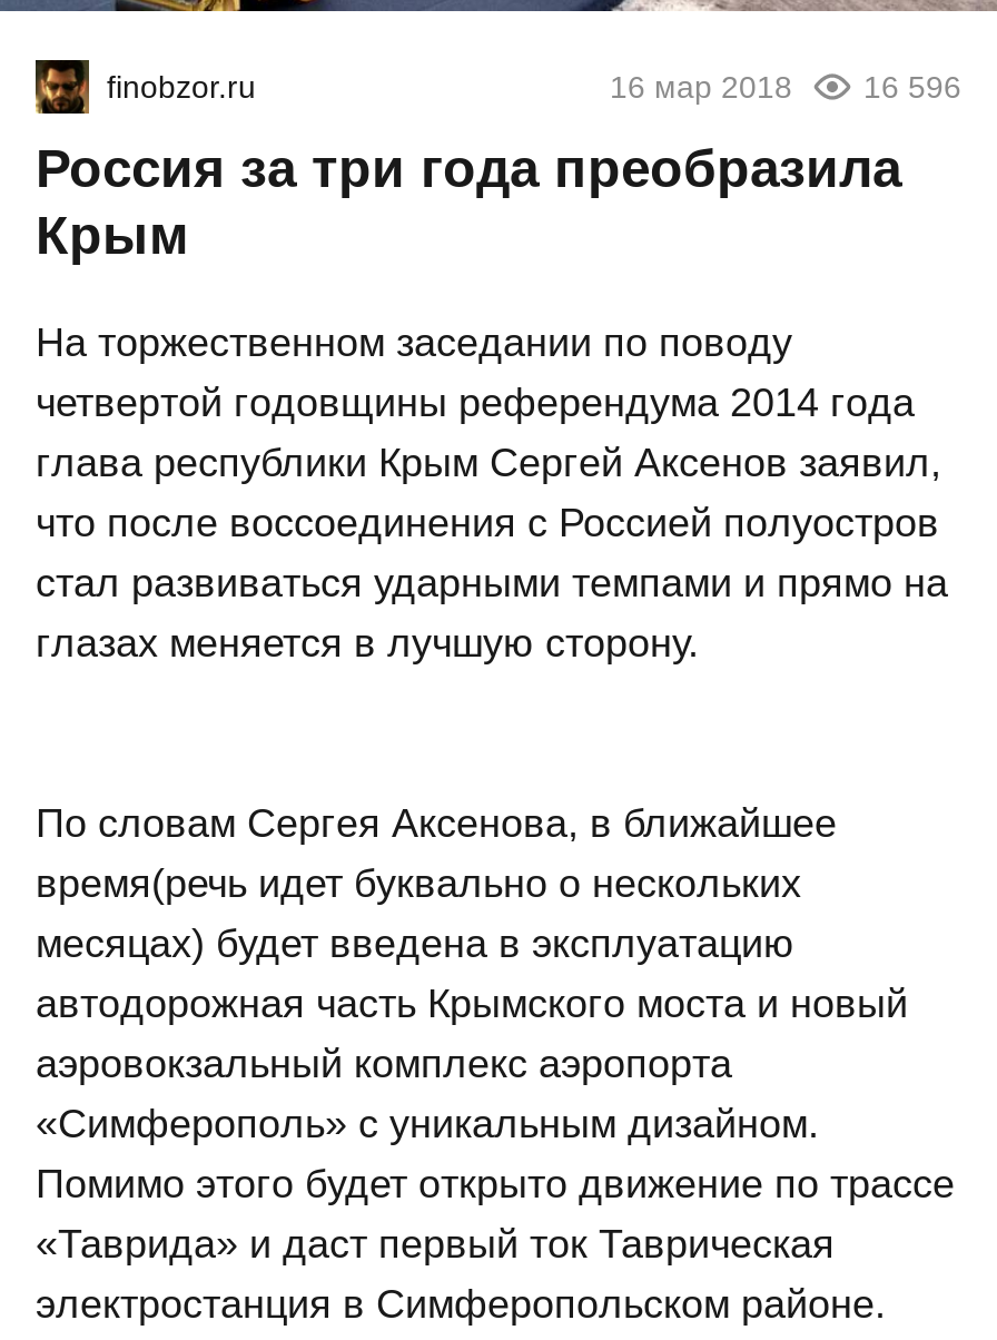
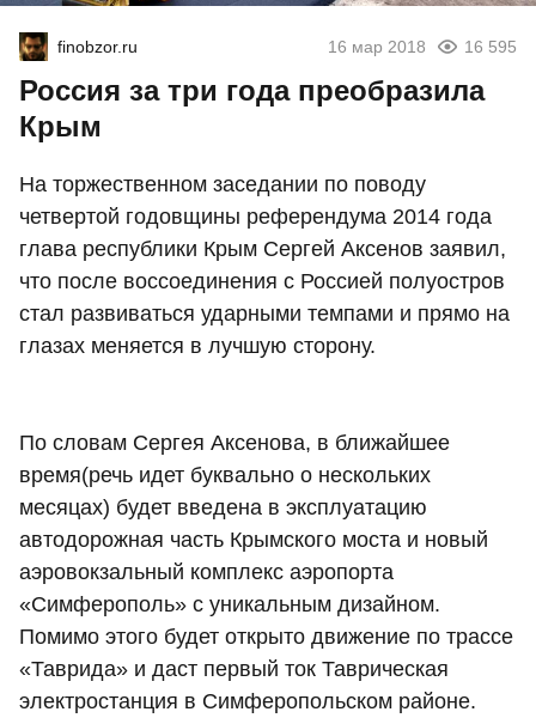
- 16 мар 2018 16 596
+ 16 мар 2018 16 595
